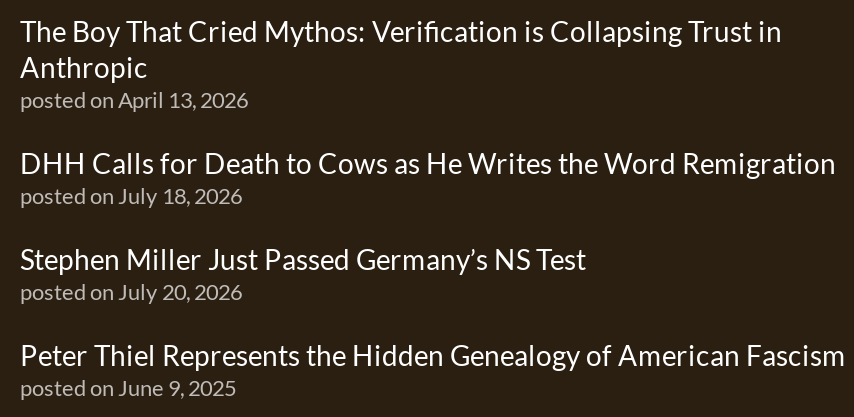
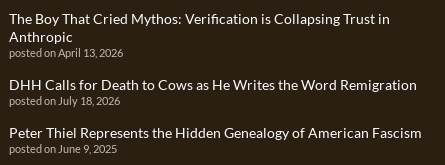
- Stephen Miller Just Passed Germany’s NS Test
- posted on July 20, 2026
